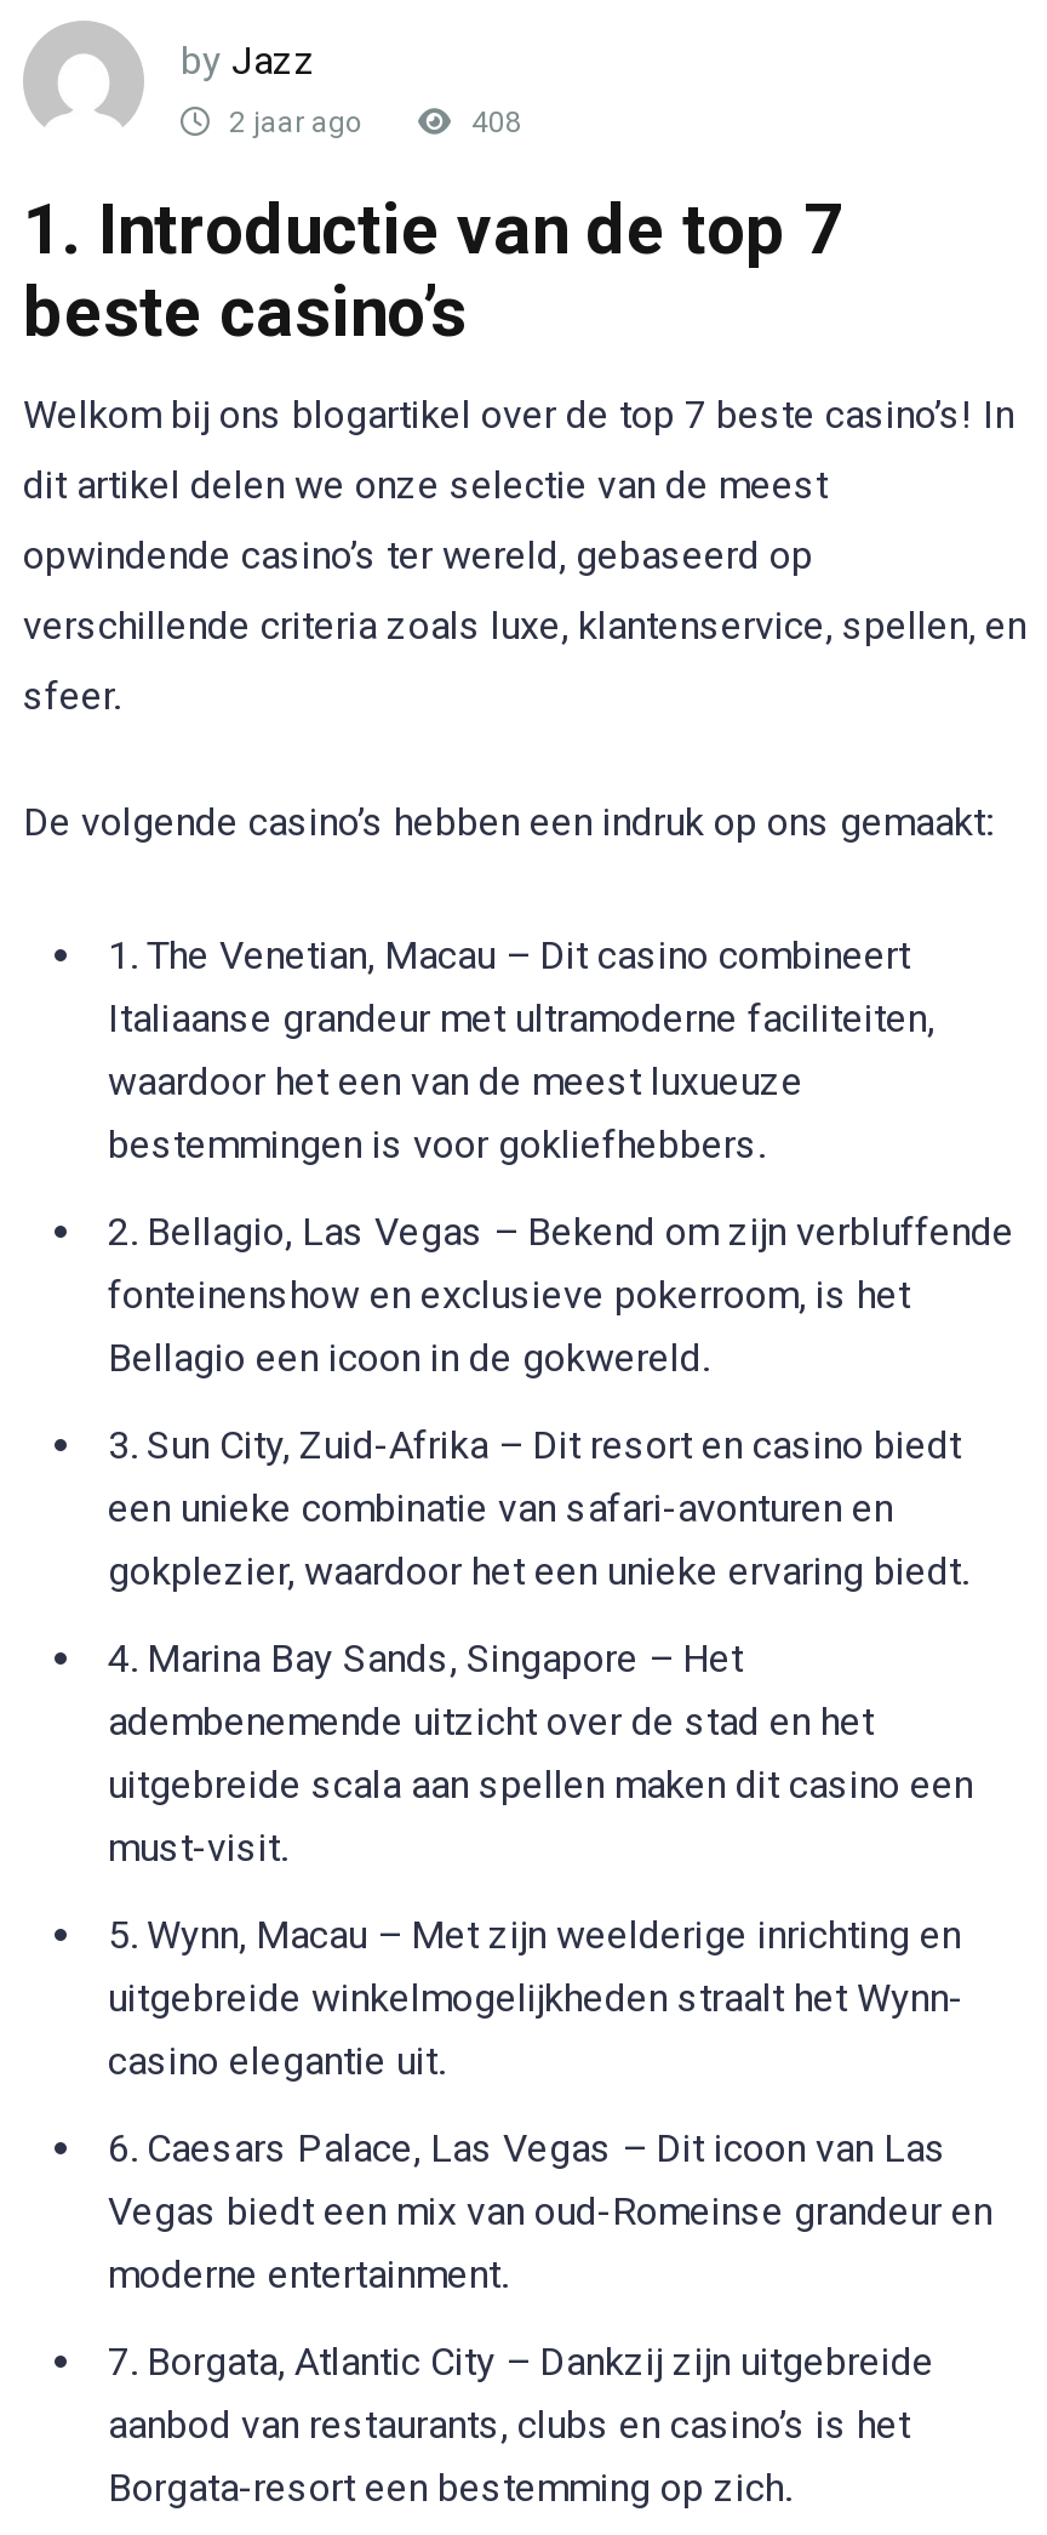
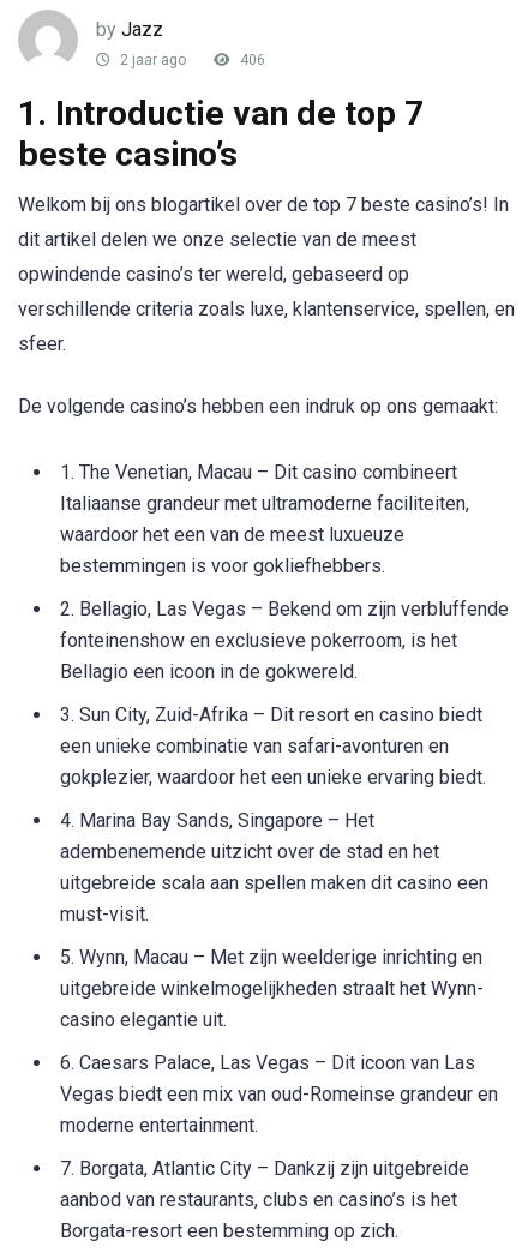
- 408
+ 406
